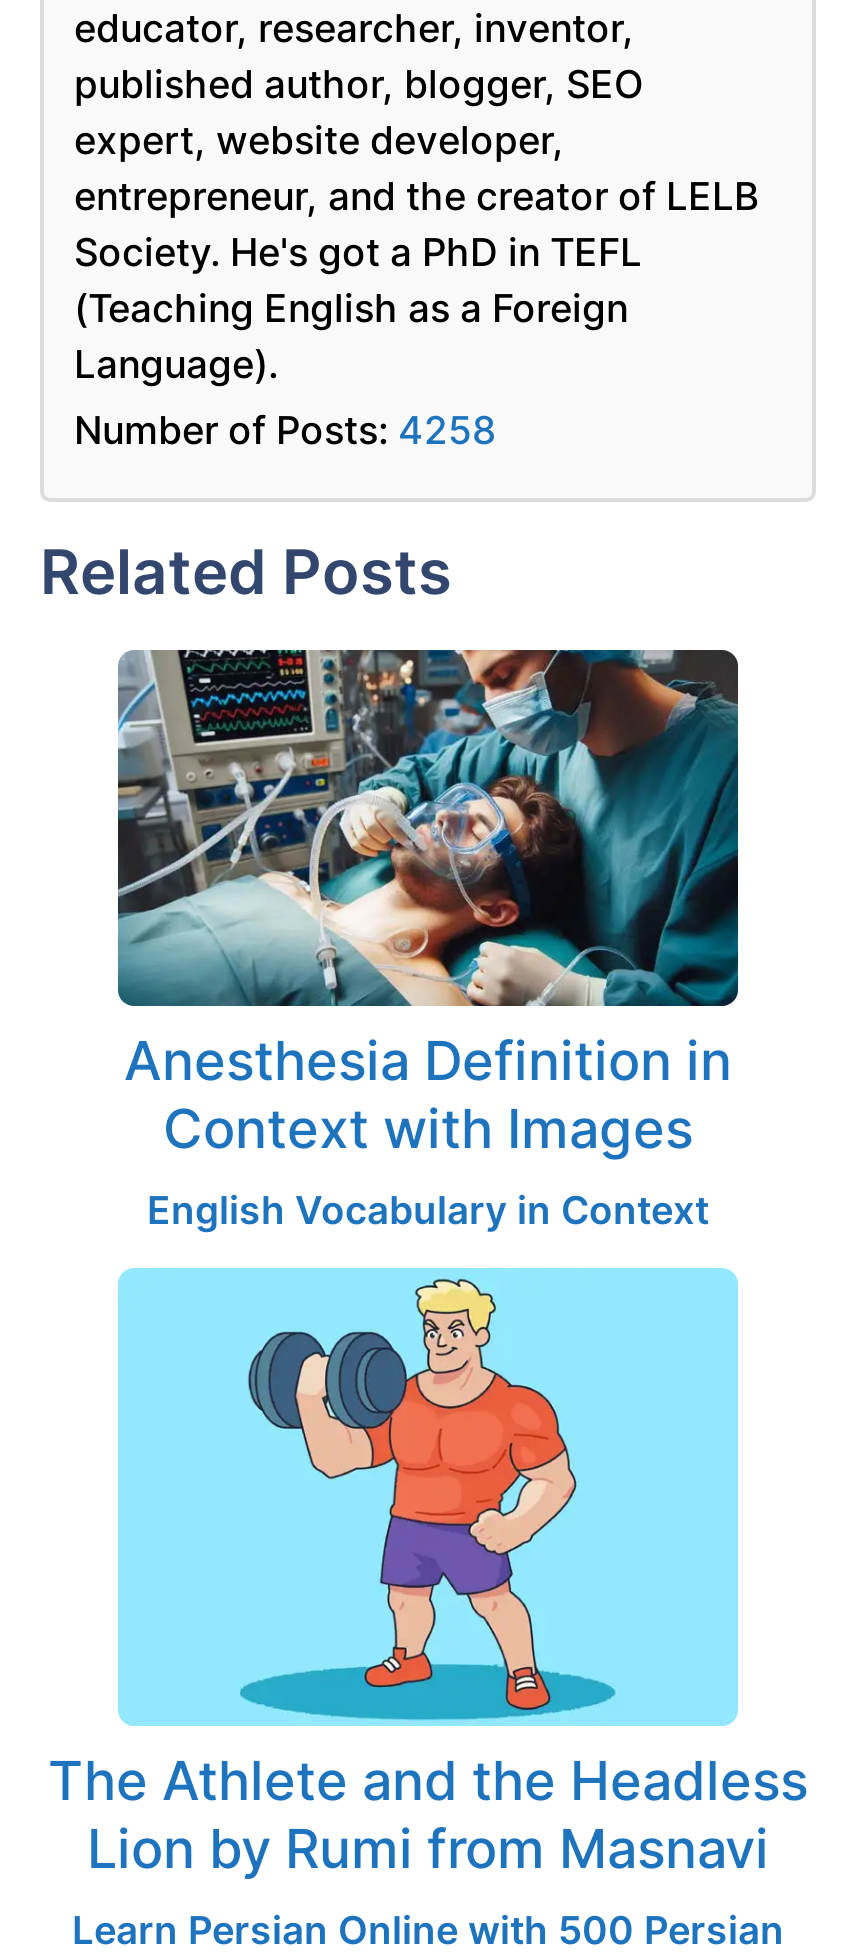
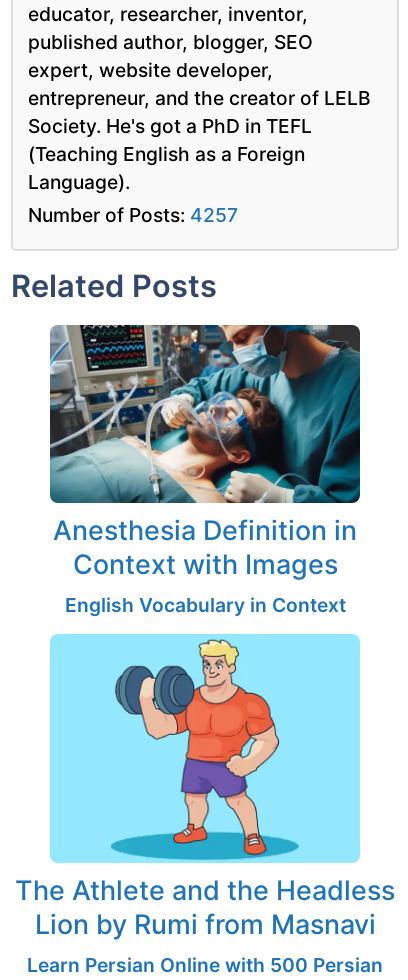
- Number of Posts: 4258
+ Number of Posts: 4257
